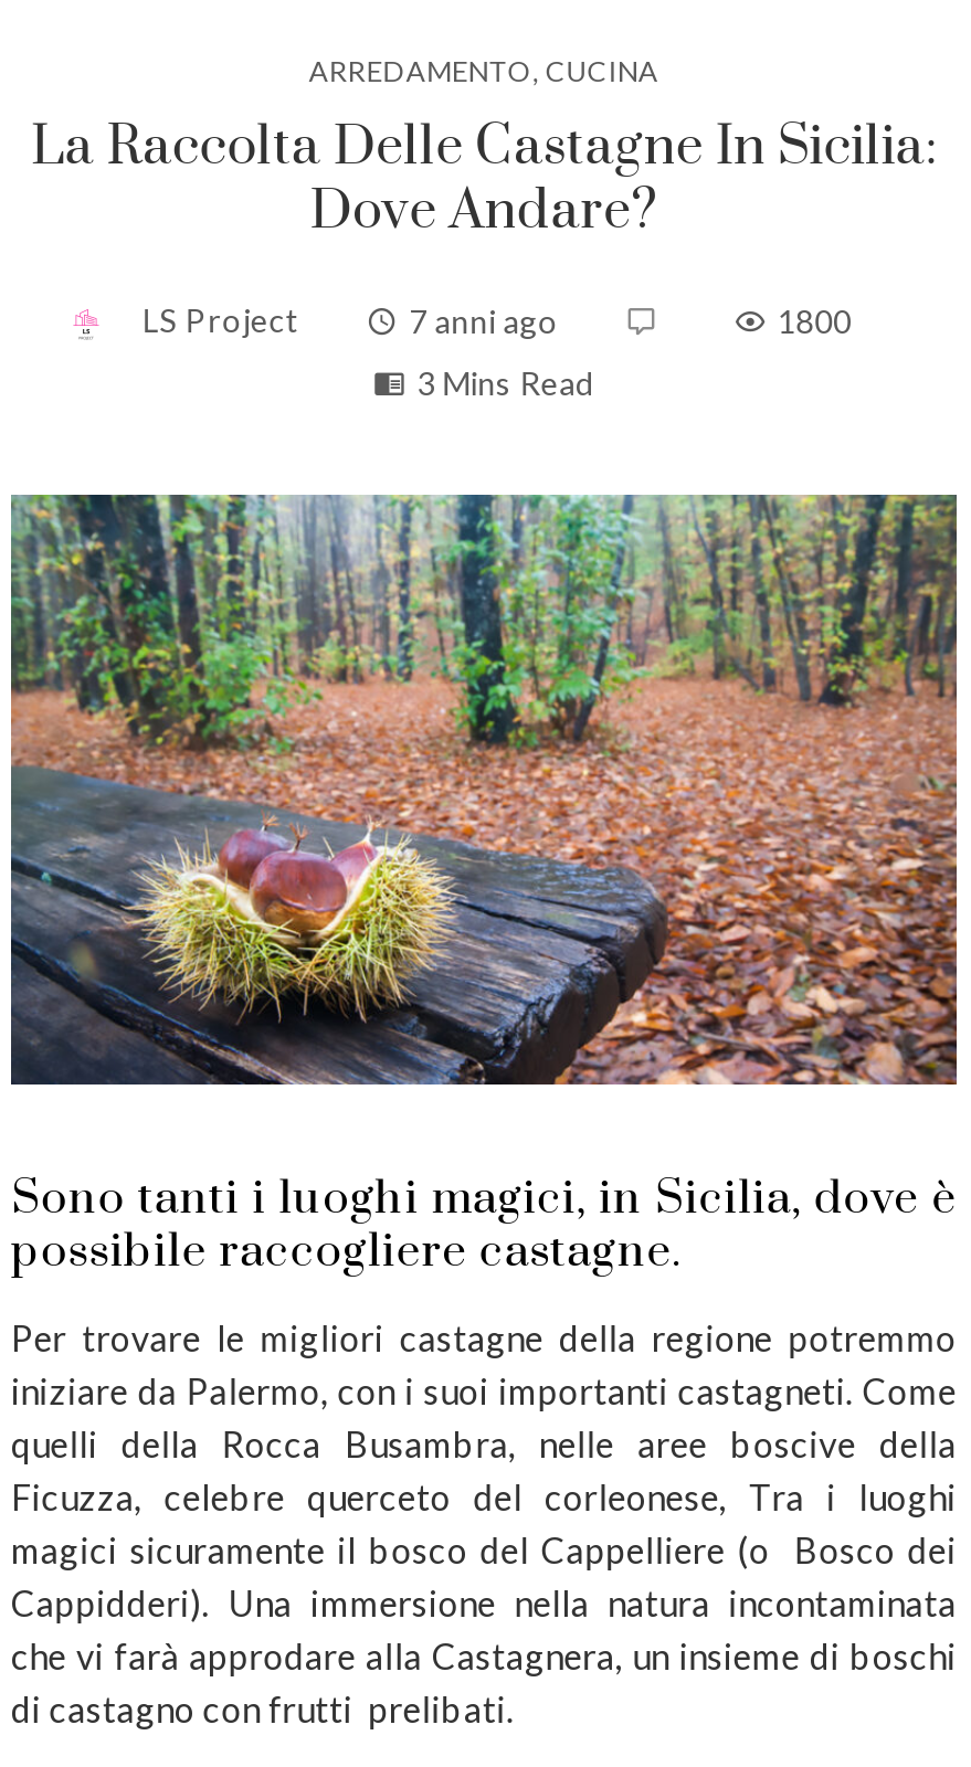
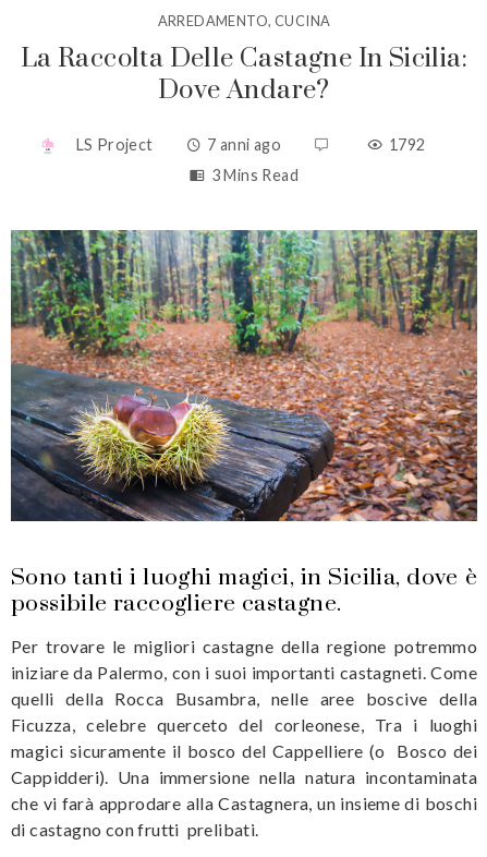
- 1800
+ 1792
